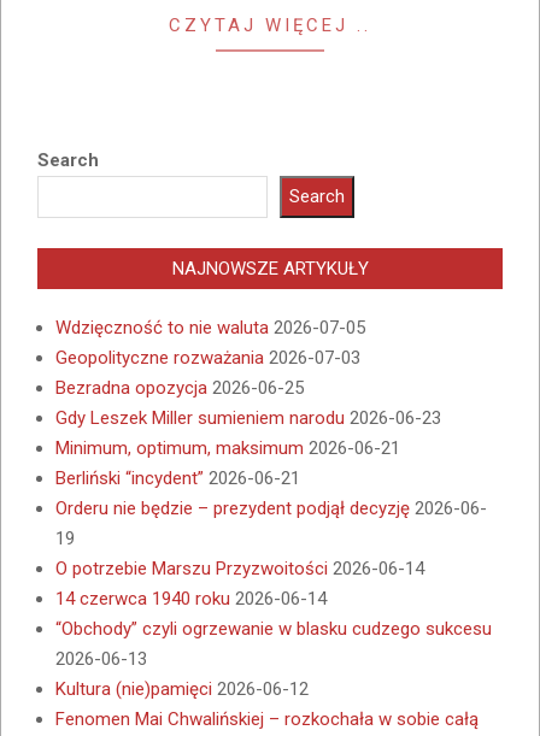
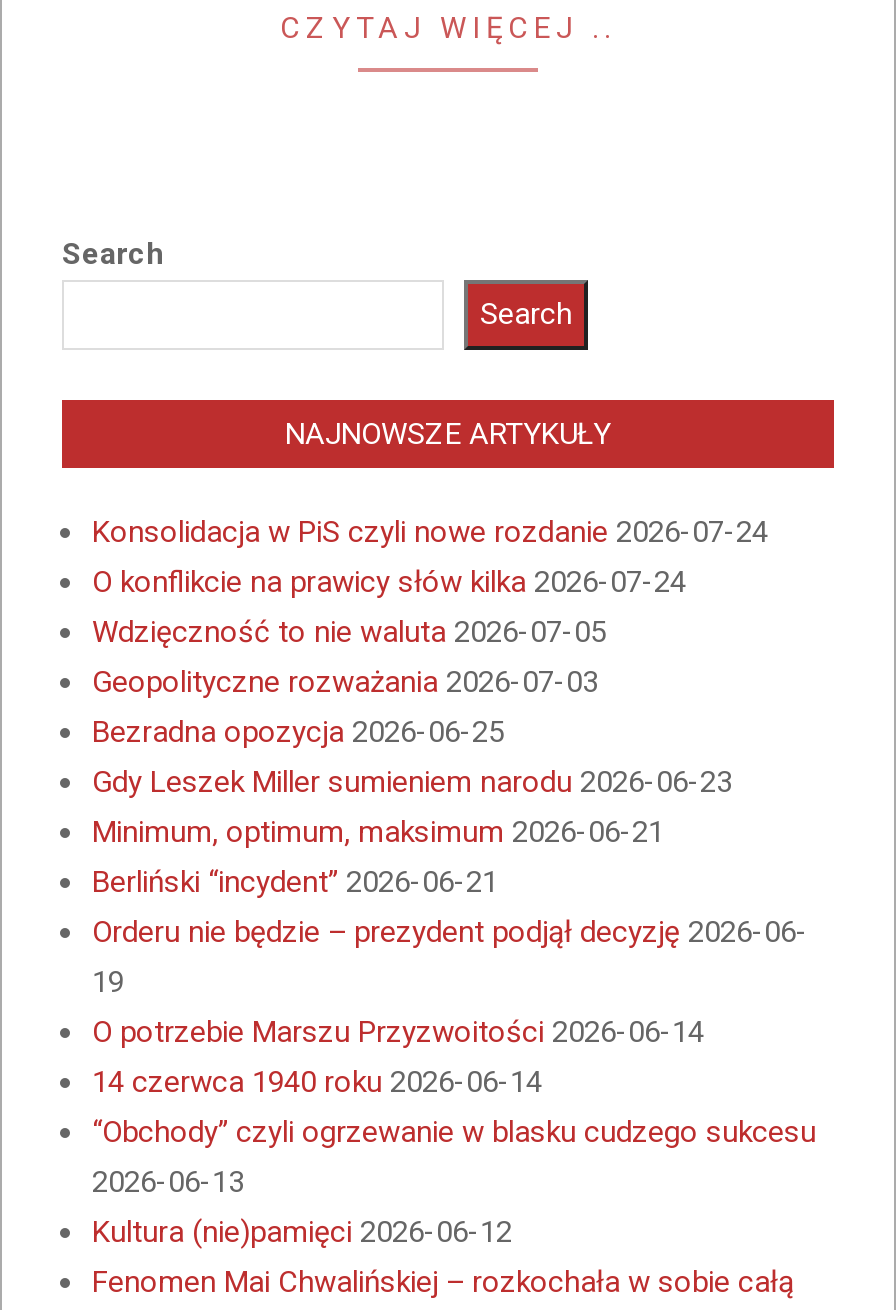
+ Konsolidacja w PiS czyli nowe rozdanie 2026-07-24
+ O konflikcie na prawicy słów kilka 2026-07-24
